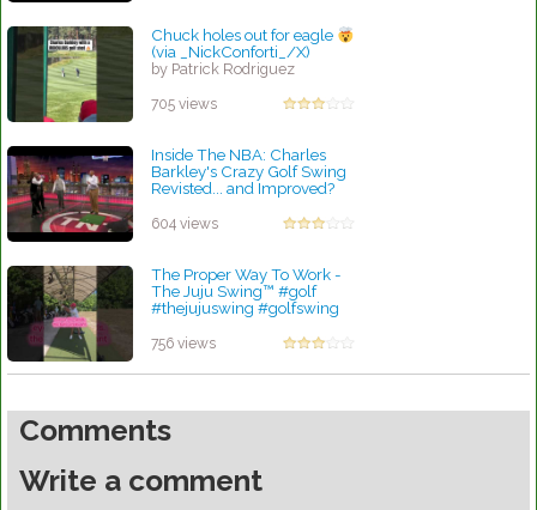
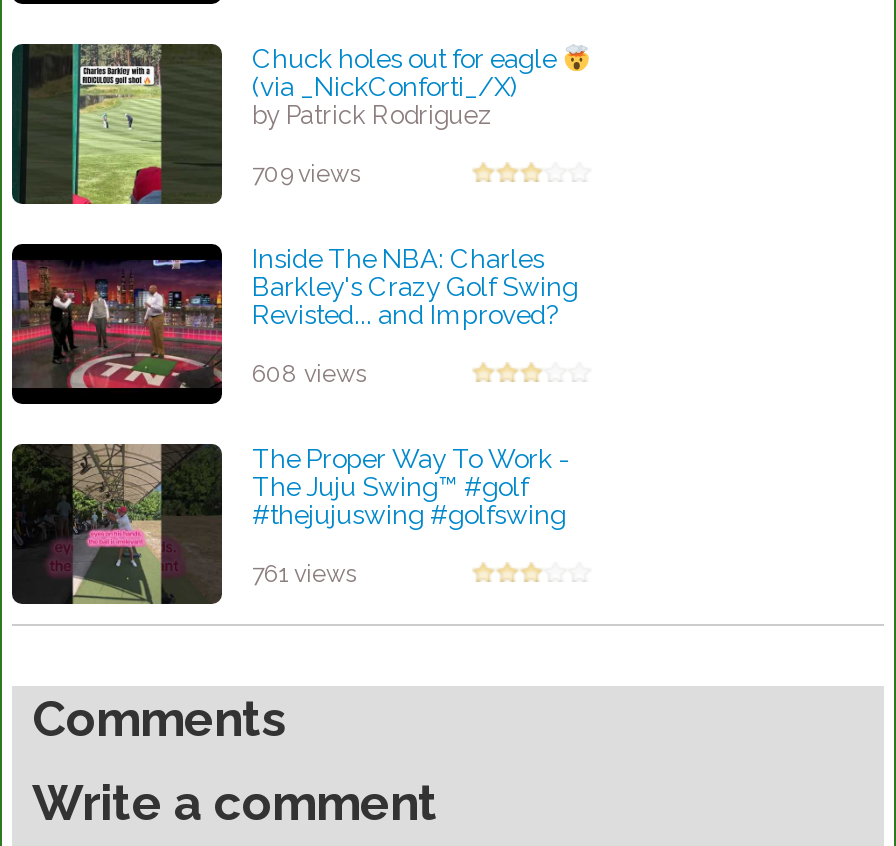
- 705 views
+ 709 views

- 604 views
+ 608 views

- 756 views
+ 761 views
